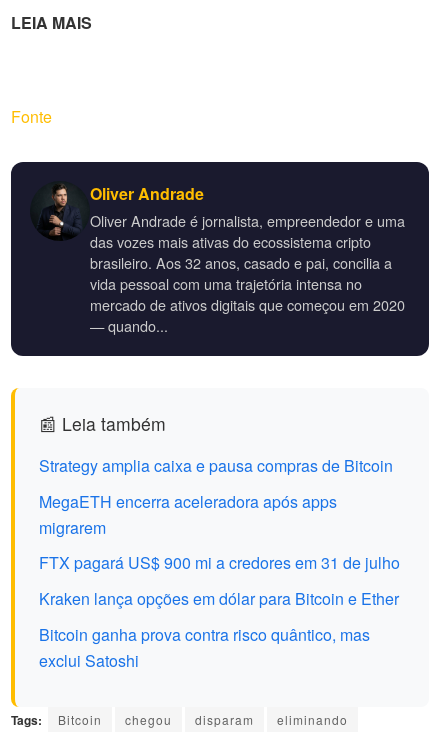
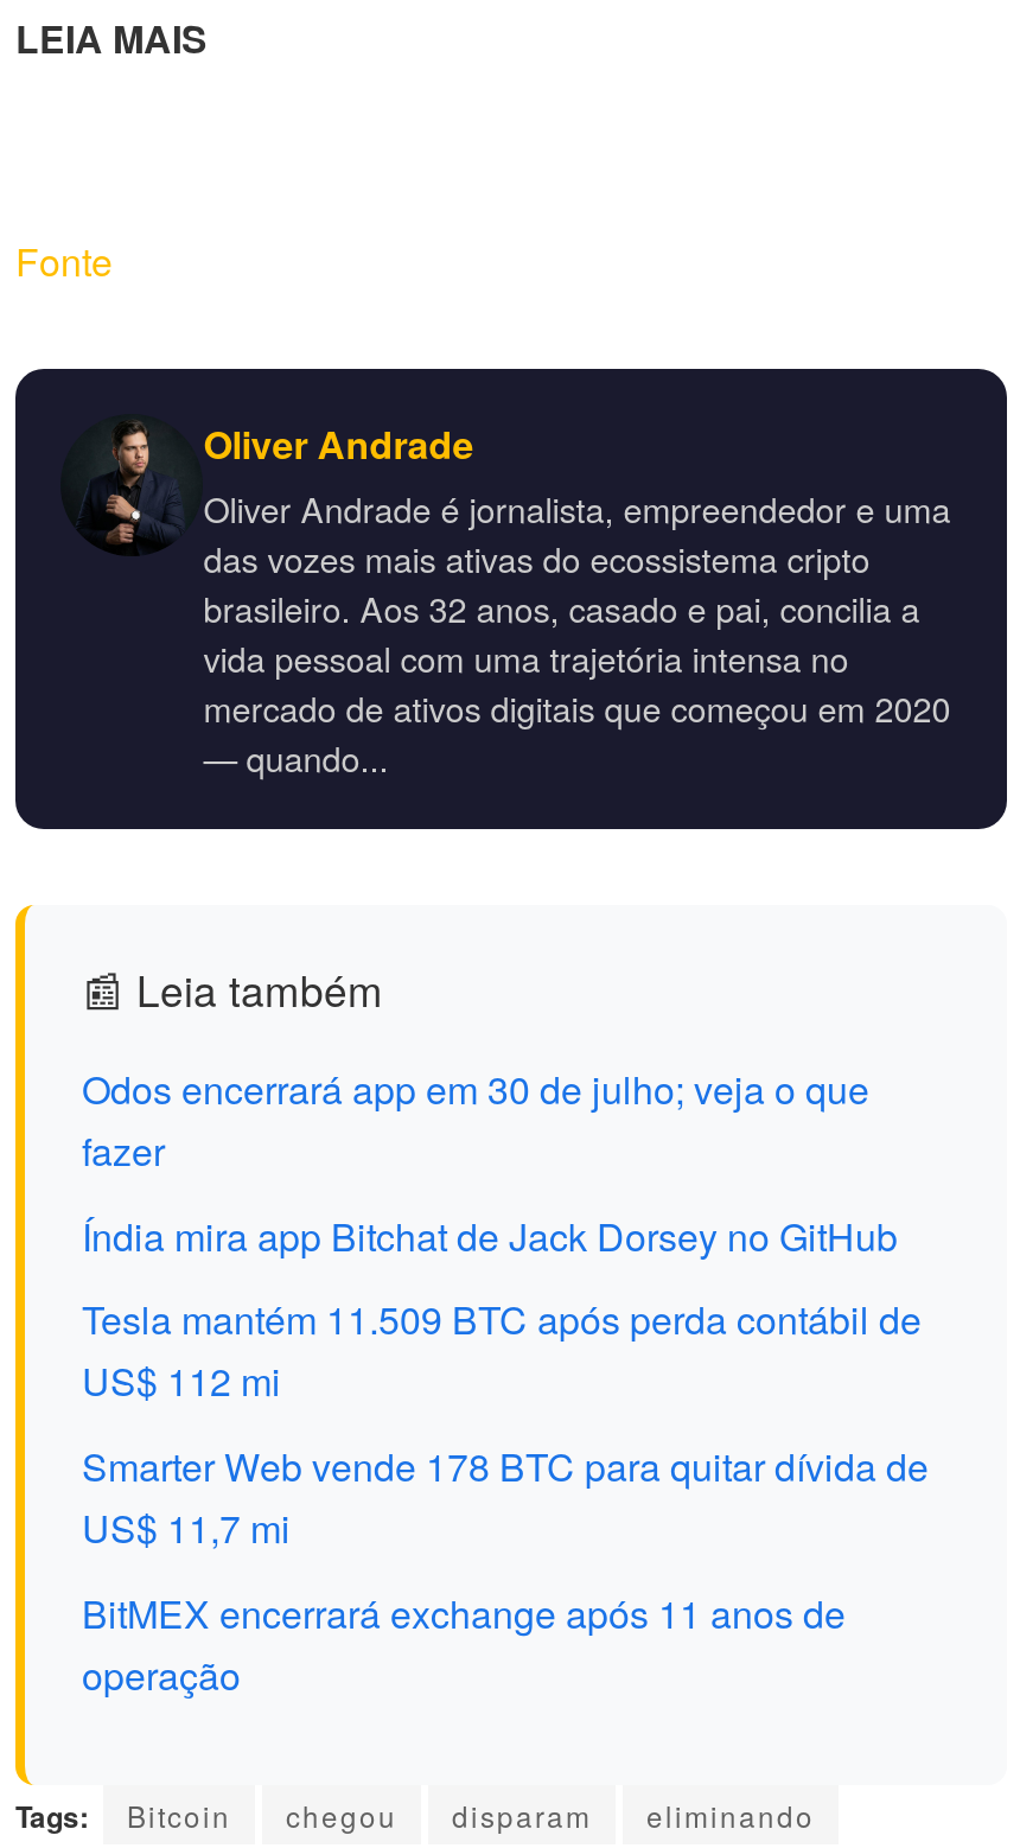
- Strategy amplia caixa e pausa compras de Bitcoin
+ Odos encerrará app em 30 de julho; veja o que
+ fazer

- MegaETH encerra aceleradora após apps
- migrarem
+ Índia mira app Bitchat de Jack Dorsey no GitHub

- FTX pagará US$ 900 mi a credores em 31 de julho
+ Tesla mantém 11.509 BTC após perda contábil de
+ US$ 112 mi

- Kraken lança opções em dólar para Bitcoin e Ether
+ Smarter Web vende 178 BTC para quitar dívida de
+ US$ 11,7 mi

- Bitcoin ganha prova contra risco quântico, mas
- exclui Satoshi
+ BitMEX encerrará exchange após 11 anos de
+ operação
